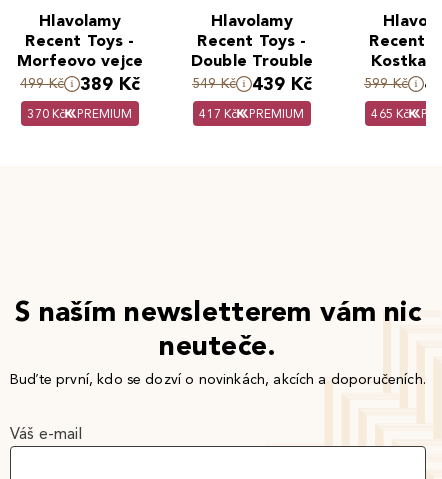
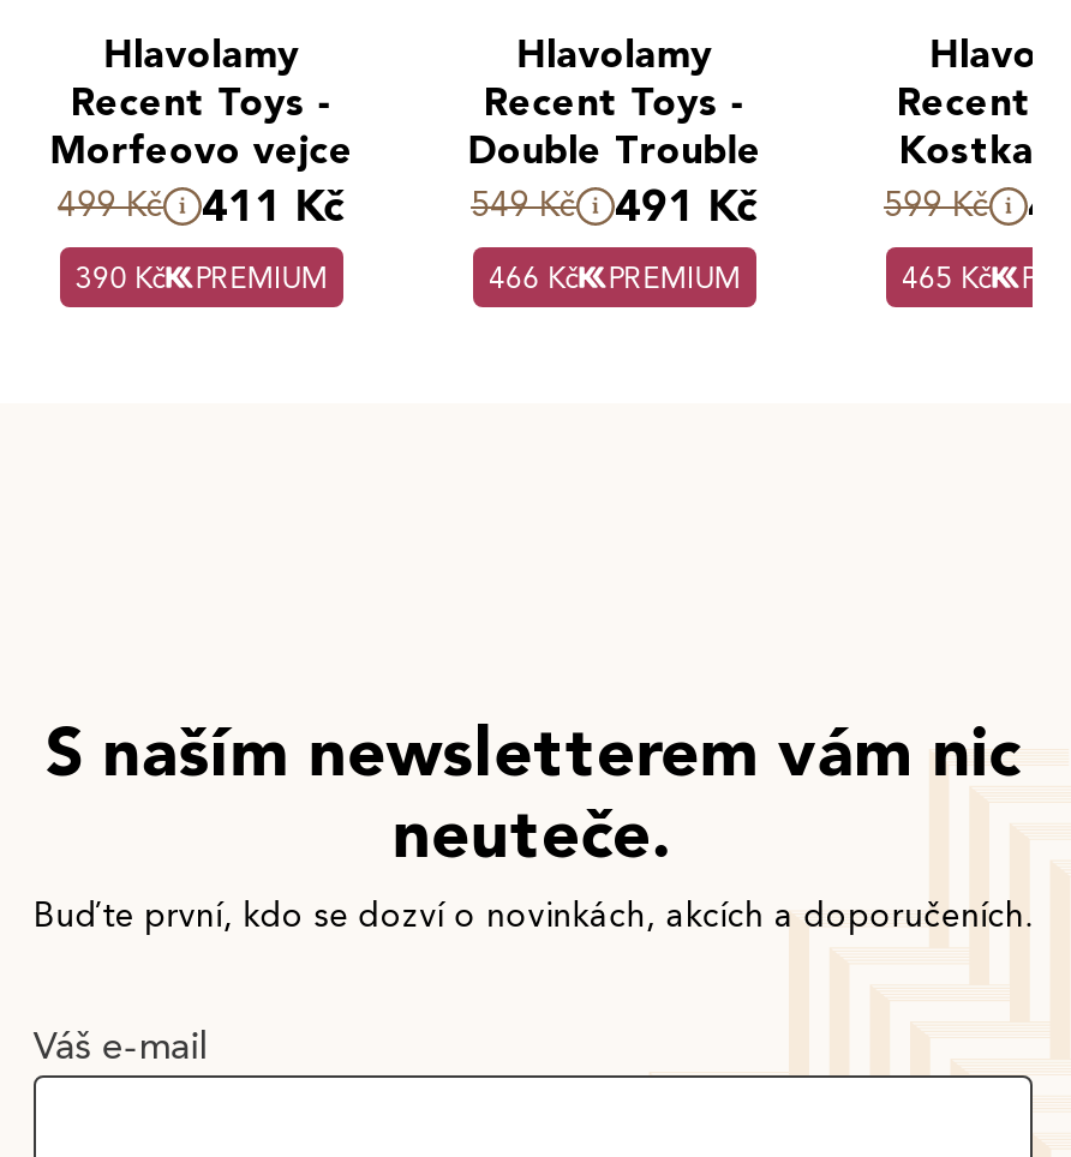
- 499 Kč 389 Kč
+ 499 Kč 411 Kč

- 549 Kč 439 Kč
+ 549 Kč 491 Kč

- 370 Kč PREMIUM
+ 390 Kč PREMIUM

- 417 Kč PREMIUM
+ 466 Kč PREMIUM
